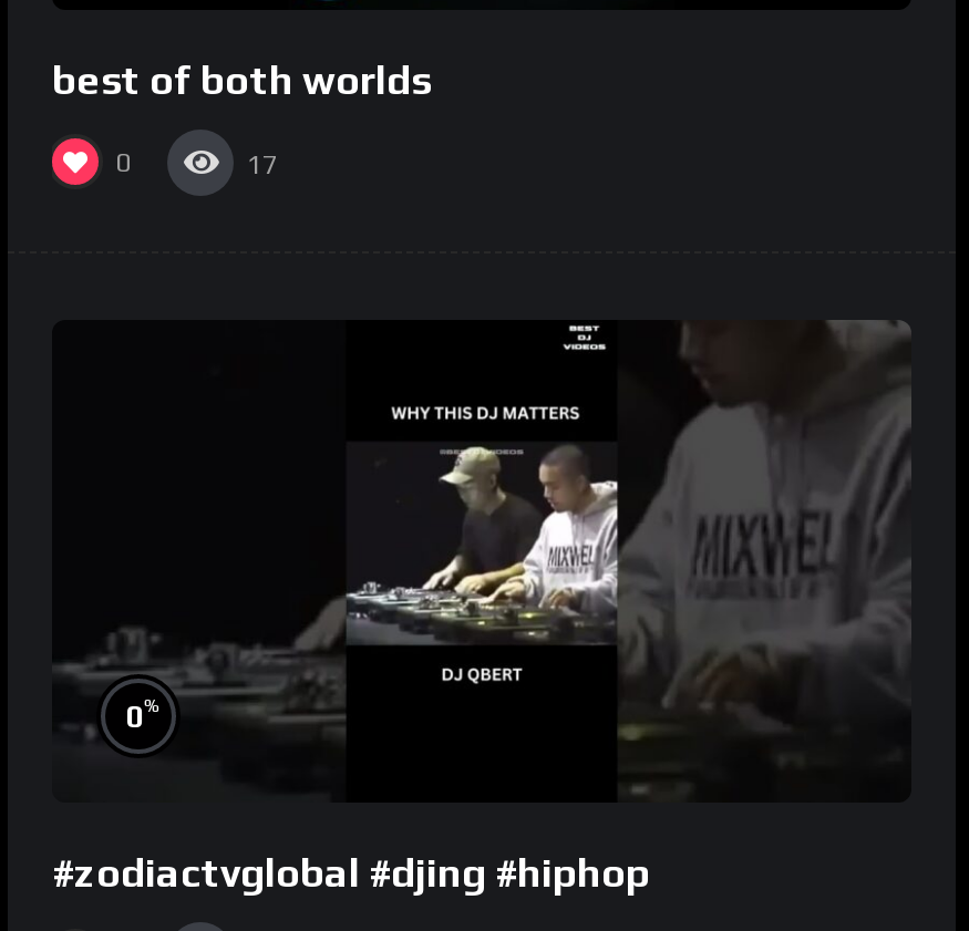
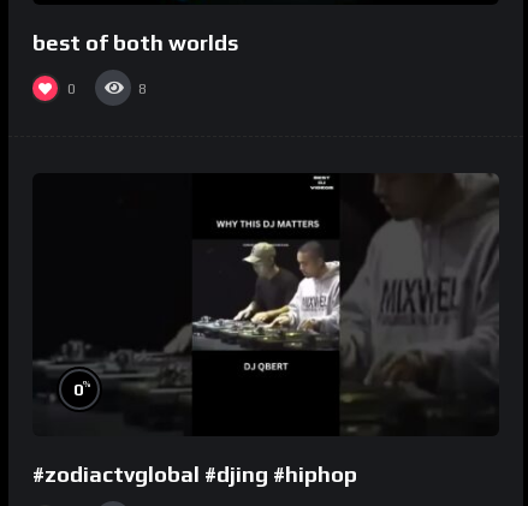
- 17
+ 8
